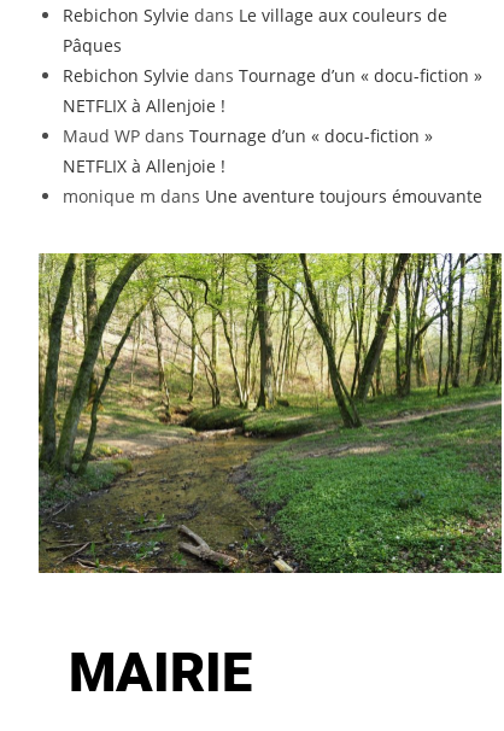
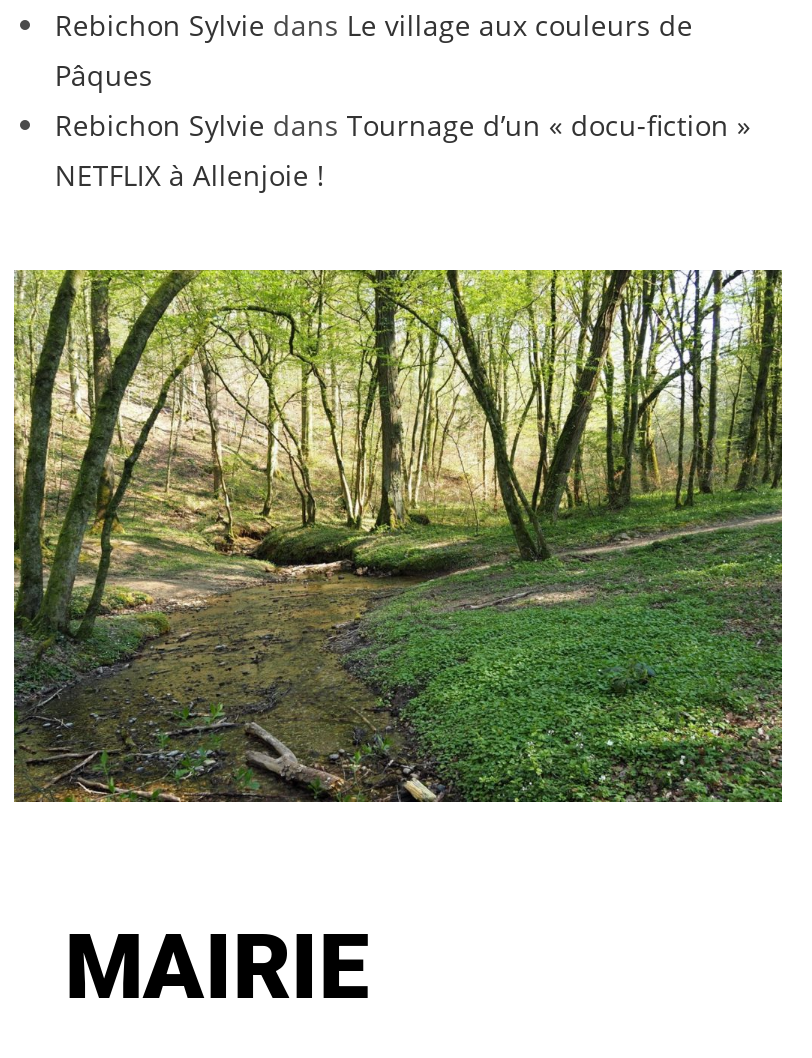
- Maud WP dans Tournage d’un « docu-fiction »
- NETFLIX à Allenjoie !
- monique m dans Une aventure toujours émouvante
